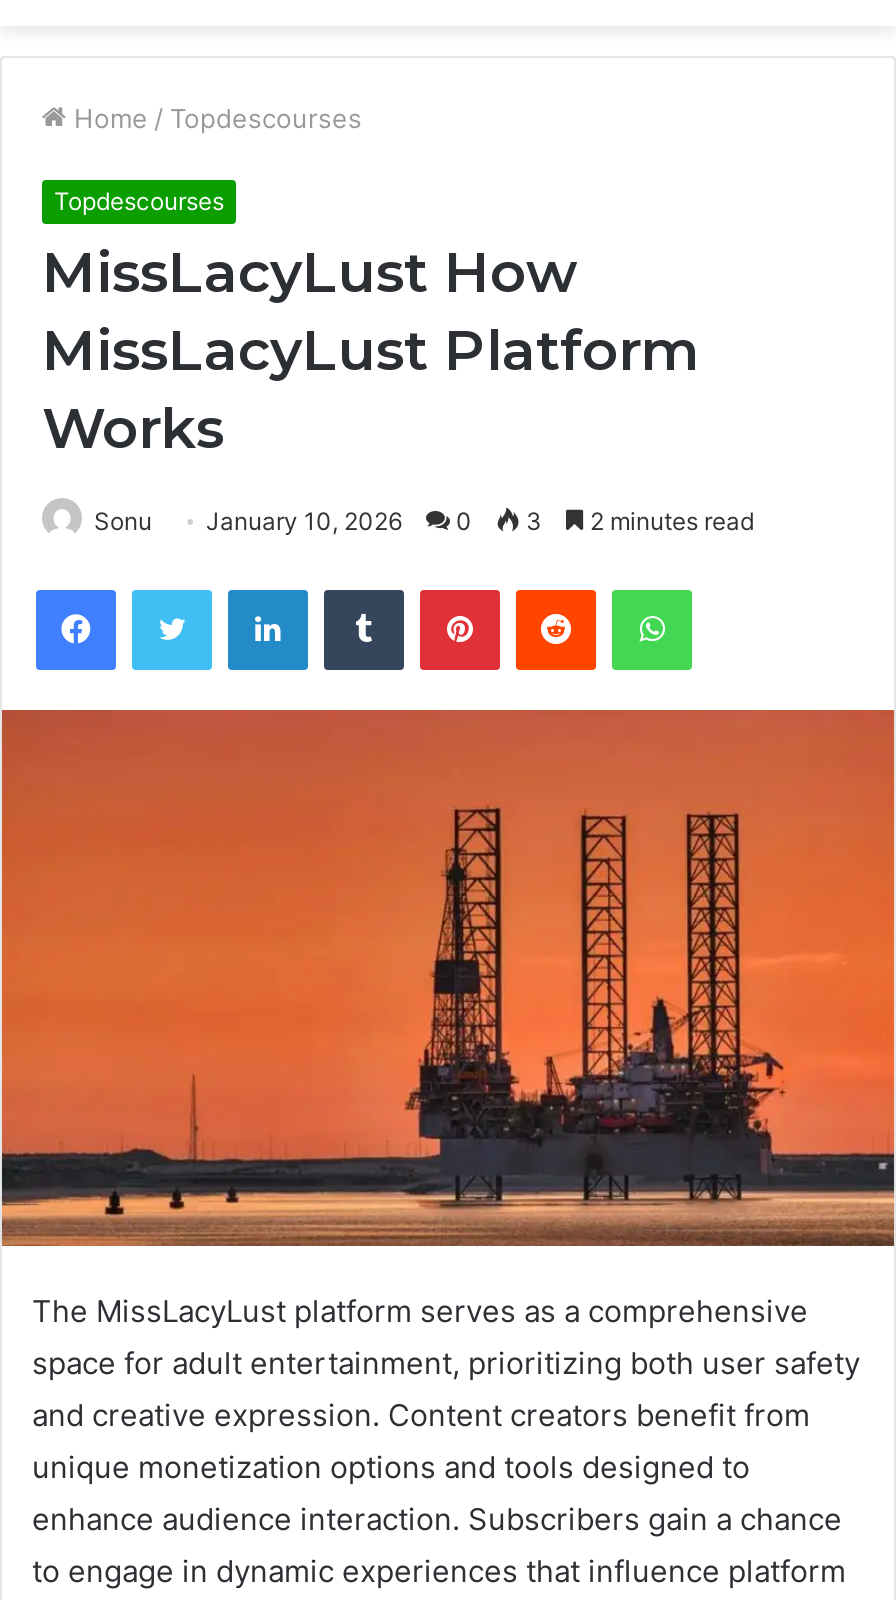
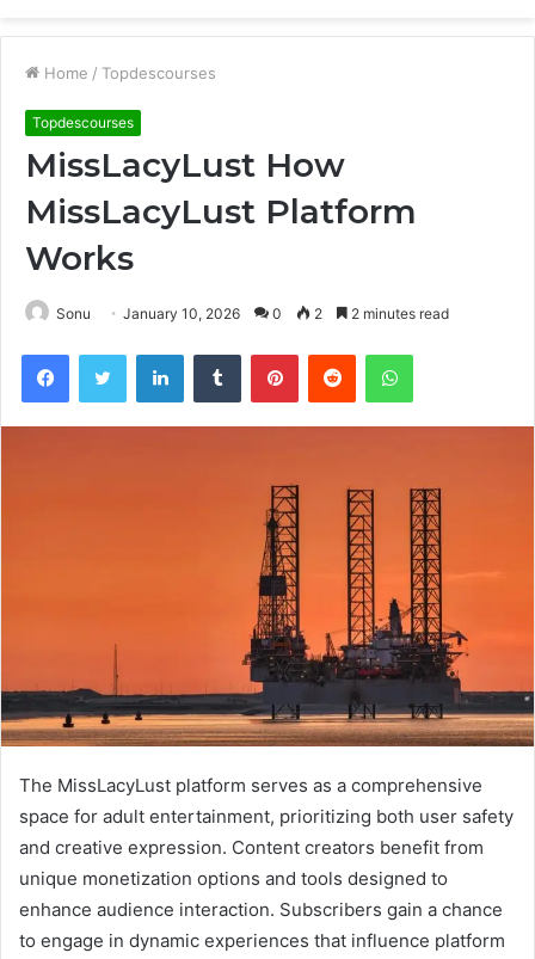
- Sonu January 10, 2026 0 3 2 minutes read
+ Sonu January 10, 2026 0 2 2 minutes read
